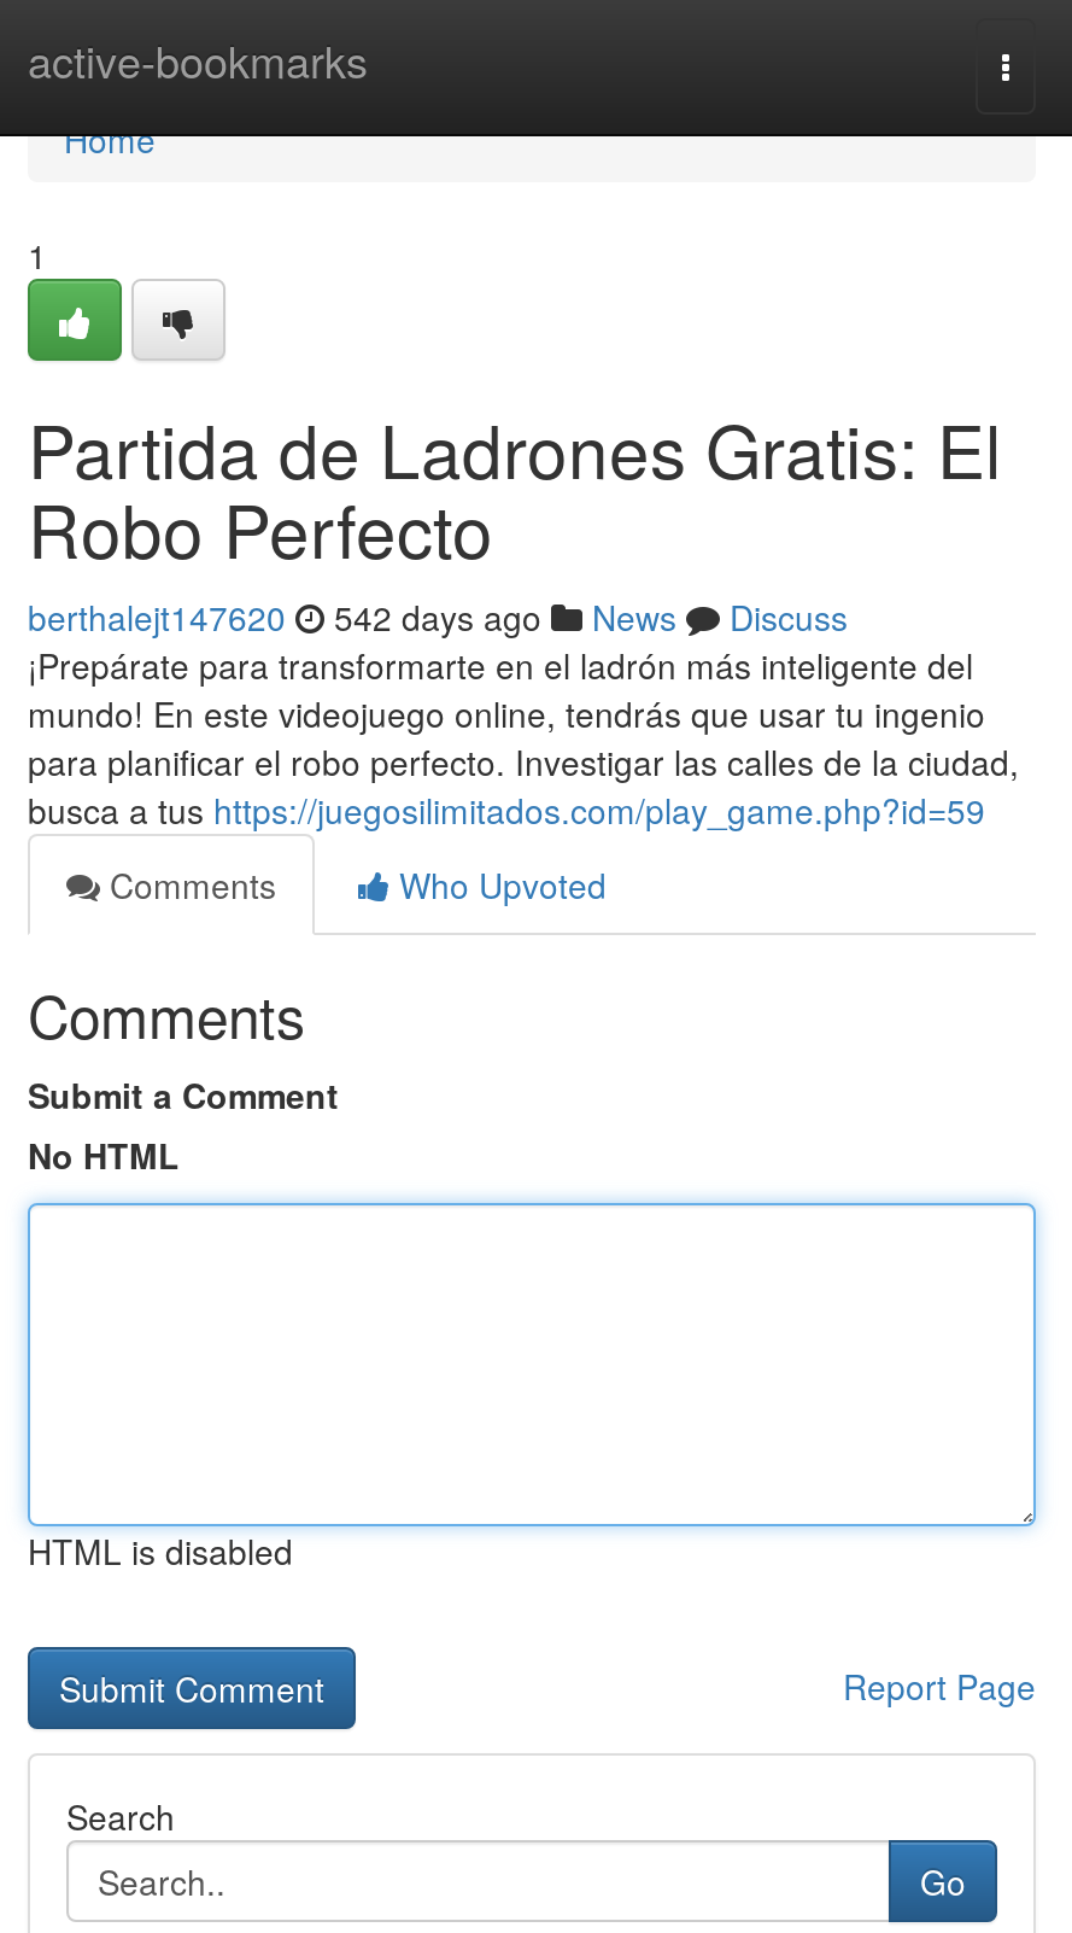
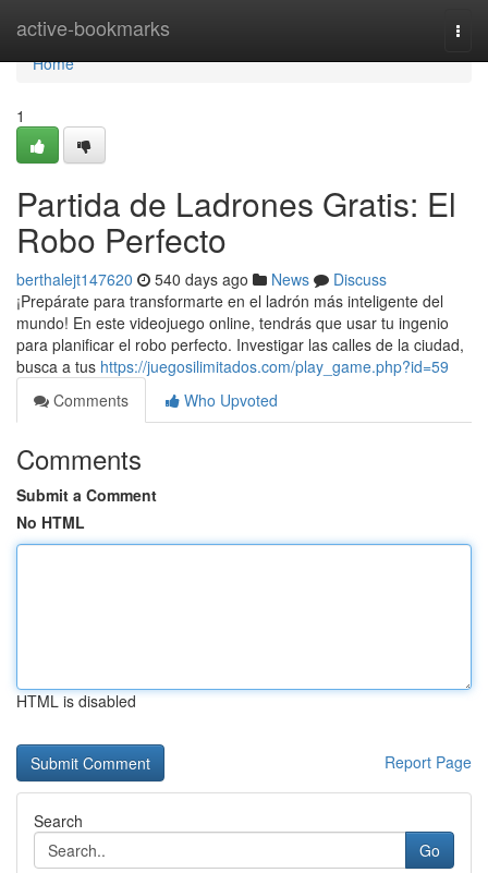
- berthalejt147620 542 days ago News Discuss
+ berthalejt147620 540 days ago News Discuss
